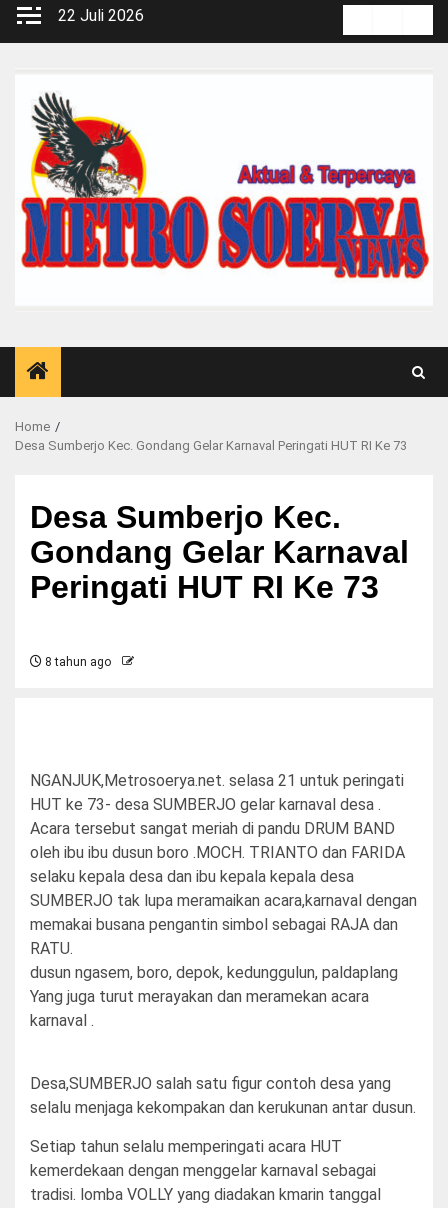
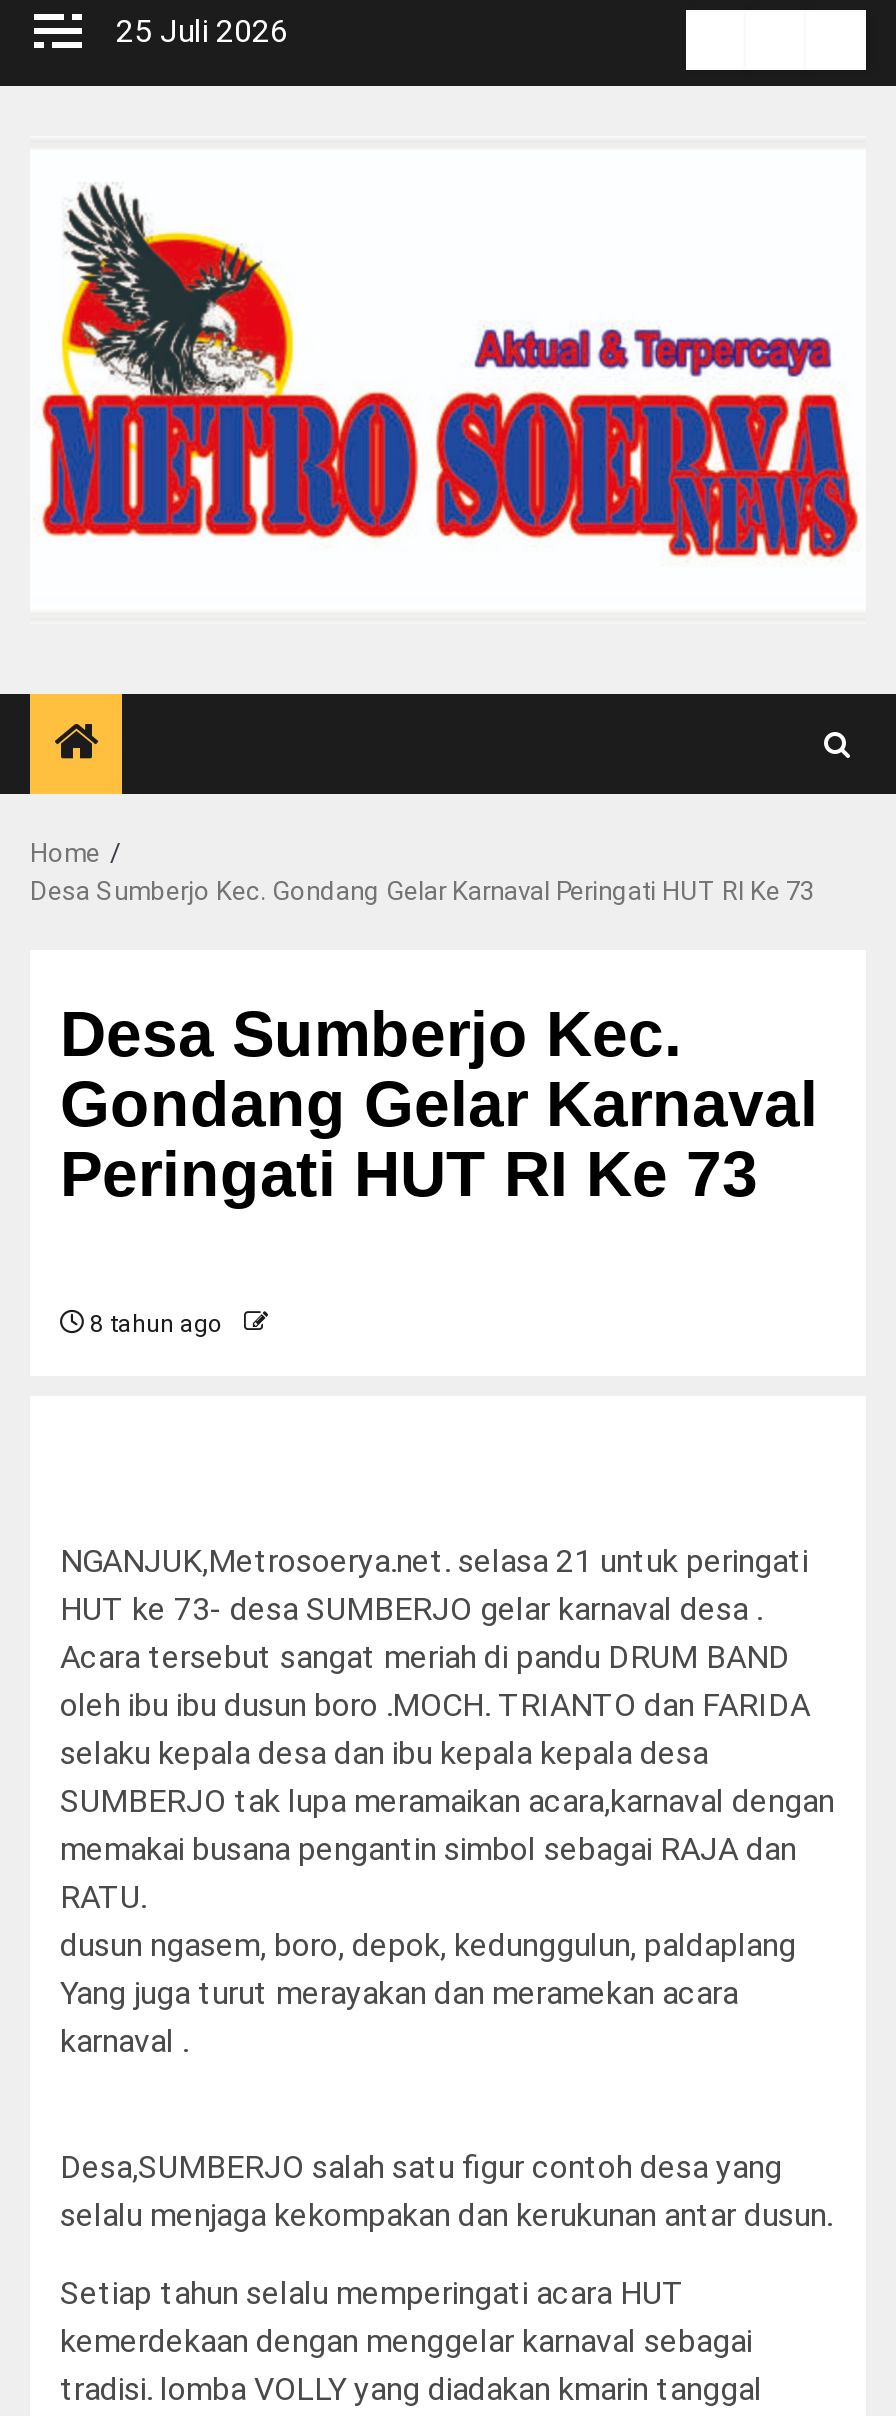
- 22 Juli 2026
+ 25 Juli 2026
